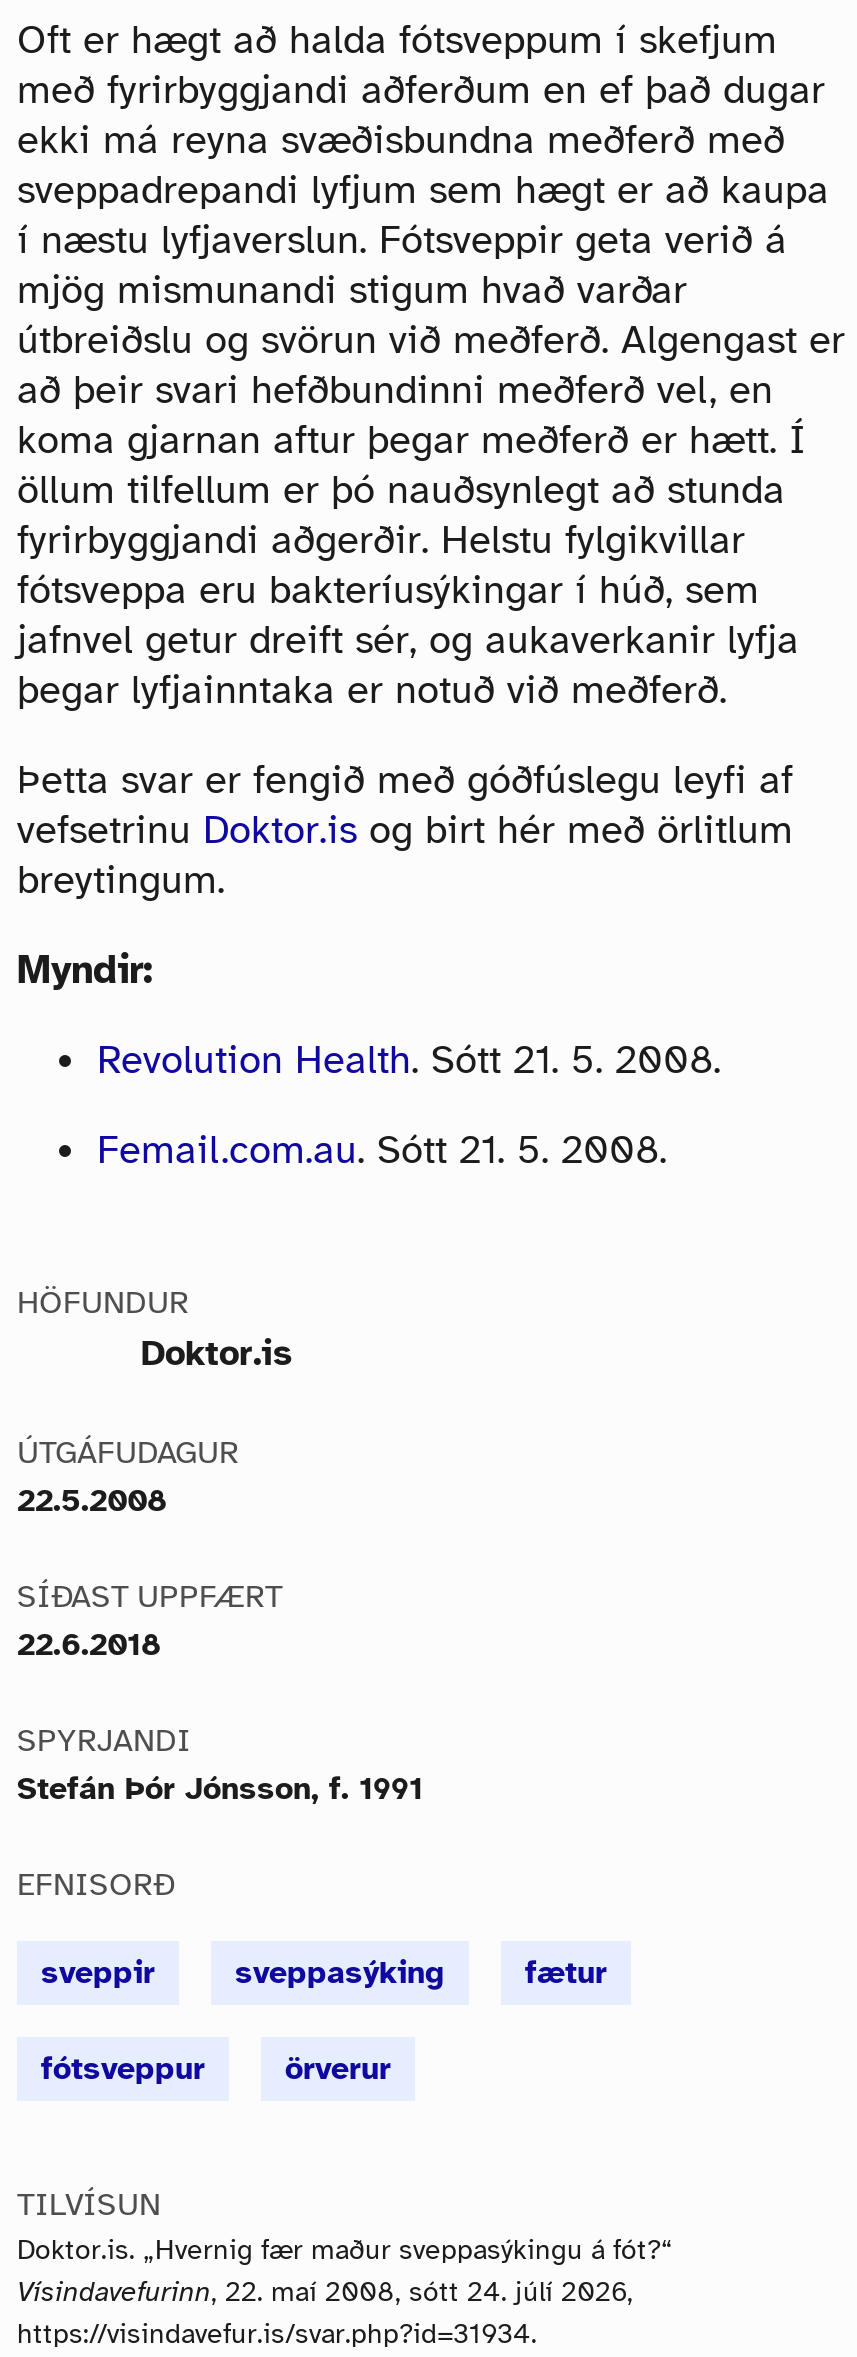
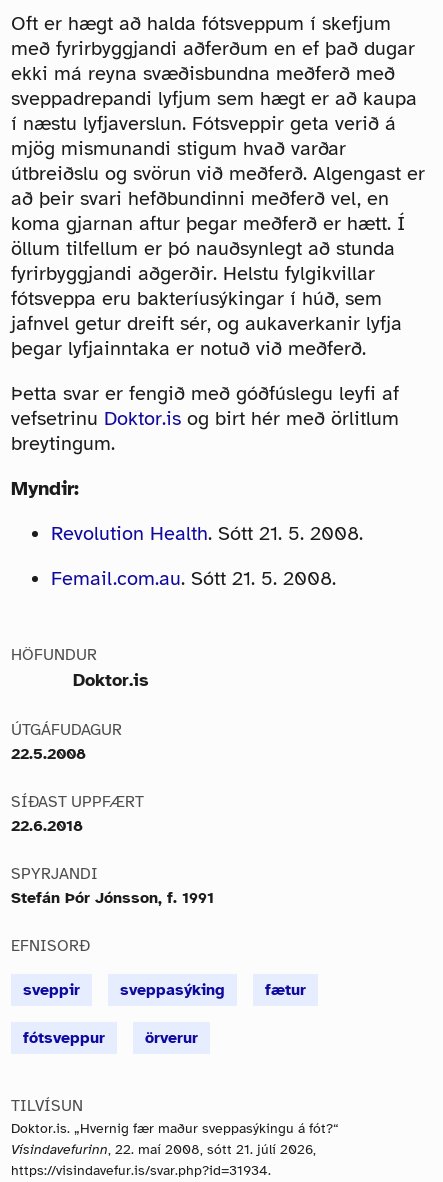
- Vísindavefurinn, 22. maí 2008, sótt 24. júlí 2026,
+ Vísindavefurinn, 22. maí 2008, sótt 21. júlí 2026,
